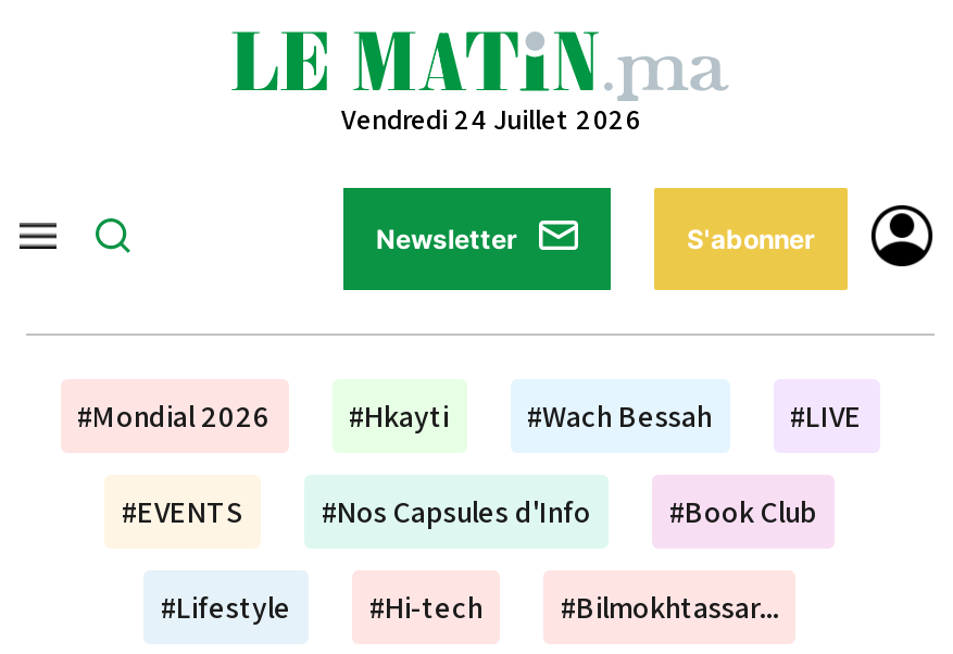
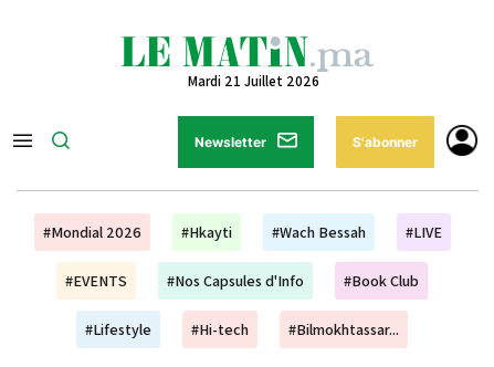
- Vendredi 24 Juillet 2026
+ Mardi 21 Juillet 2026
